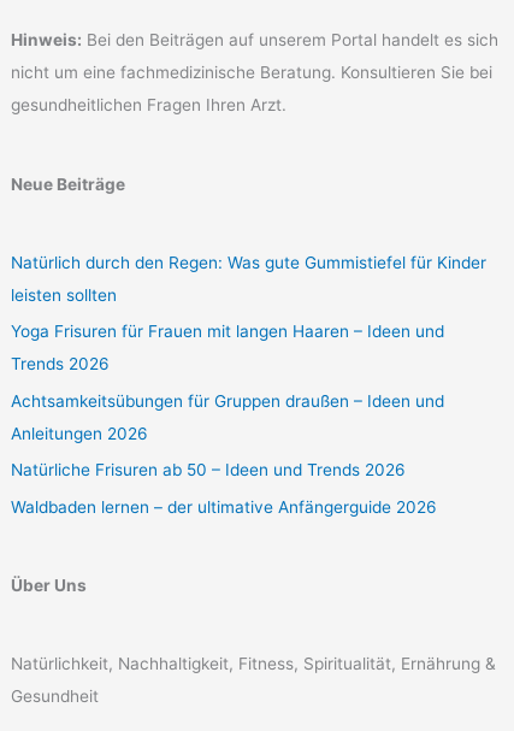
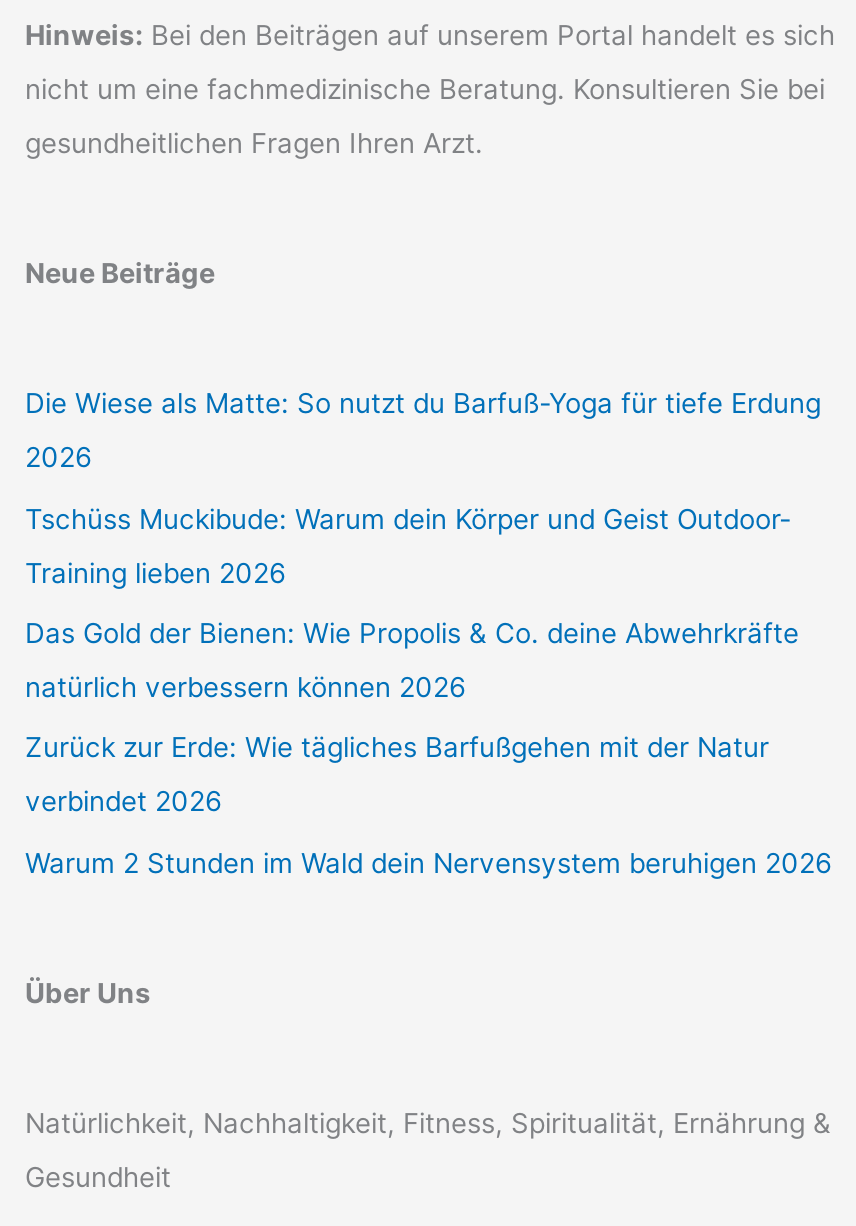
- Natürlich durch den Regen: Was gute Gummistiefel für Kinder
- leisten sollten
- Yoga Frisuren für Frauen mit langen Haaren – Ideen und
- Trends 2026
- Achtsamkeitsübungen für Gruppen draußen – Ideen und
- Anleitungen 2026
- Natürliche Frisuren ab 50 – Ideen und Trends 2026
- Waldbaden lernen – der ultimative Anfängerguide 2026
+ Die Wiese als Matte: So nutzt du Barfuß-Yoga für tiefe Erdung
+ 2026
+ Tschüss Muckibude: Warum dein Körper und Geist Outdoor-
+ Training lieben 2026
+ Das Gold der Bienen: Wie Propolis & Co. deine Abwehrkräfte
+ natürlich verbessern können 2026
+ Zurück zur Erde: Wie tägliches Barfußgehen mit der Natur
+ verbindet 2026
+ Warum 2 Stunden im Wald dein Nervensystem beruhigen 2026
